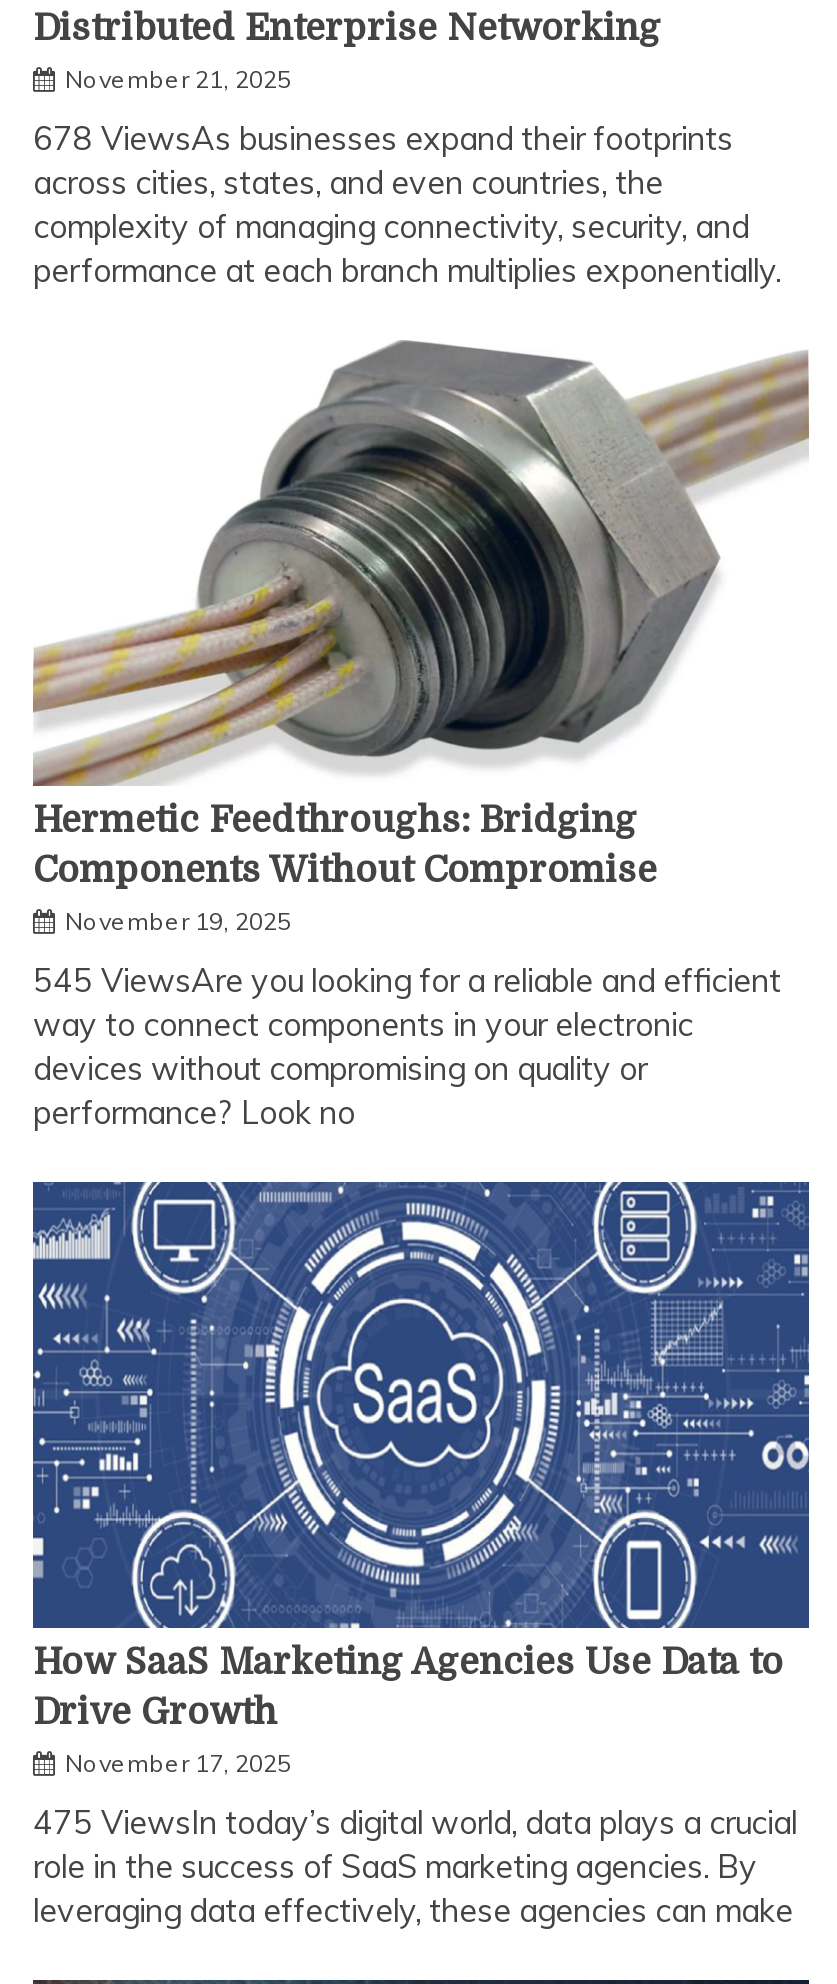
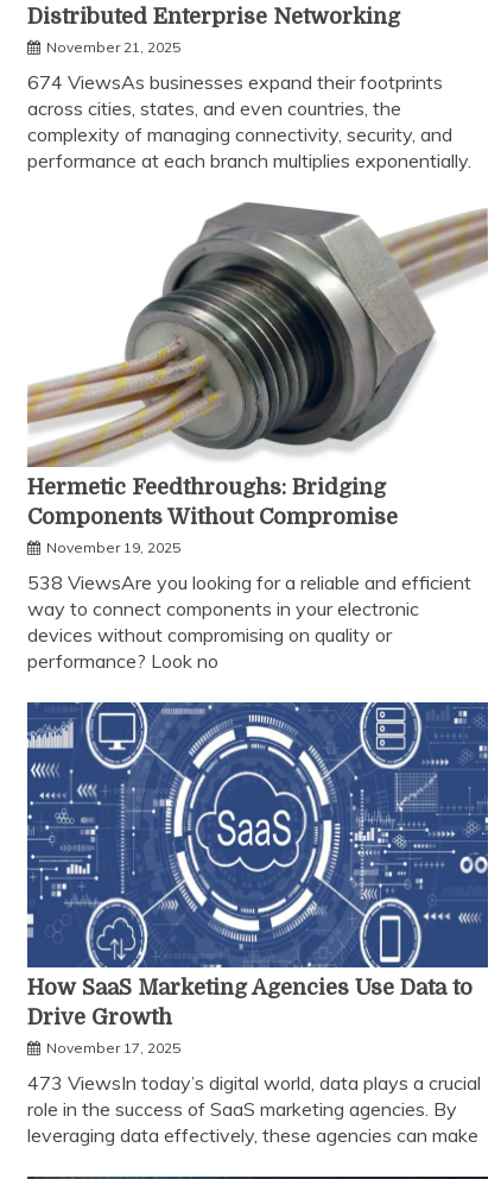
- 678 ViewsAs businesses expand their footprints
+ 674 ViewsAs businesses expand their footprints

- 545 ViewsAre you looking for a reliable and efficient
+ 538 ViewsAre you looking for a reliable and efficient

- 475 ViewsIn today’s digital world, data plays a crucial
+ 473 ViewsIn today’s digital world, data plays a crucial
